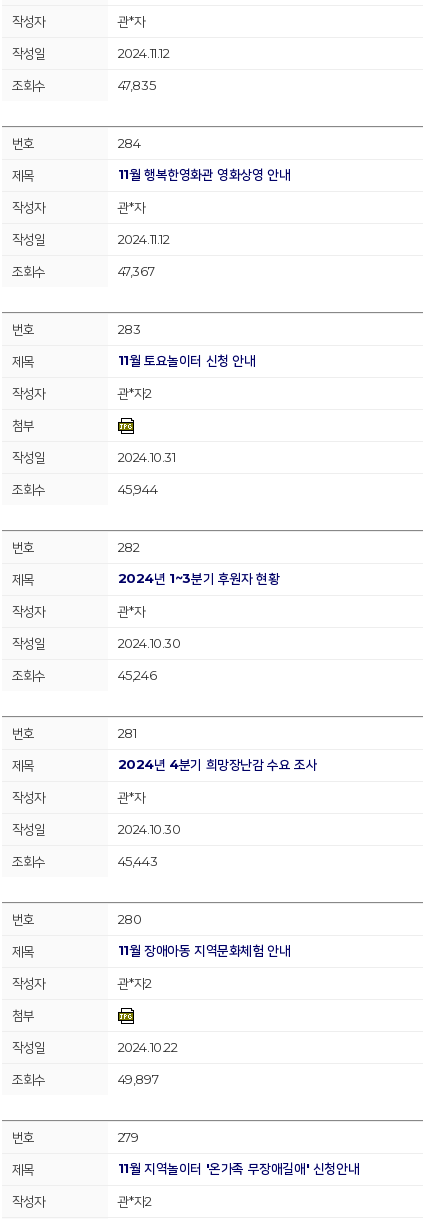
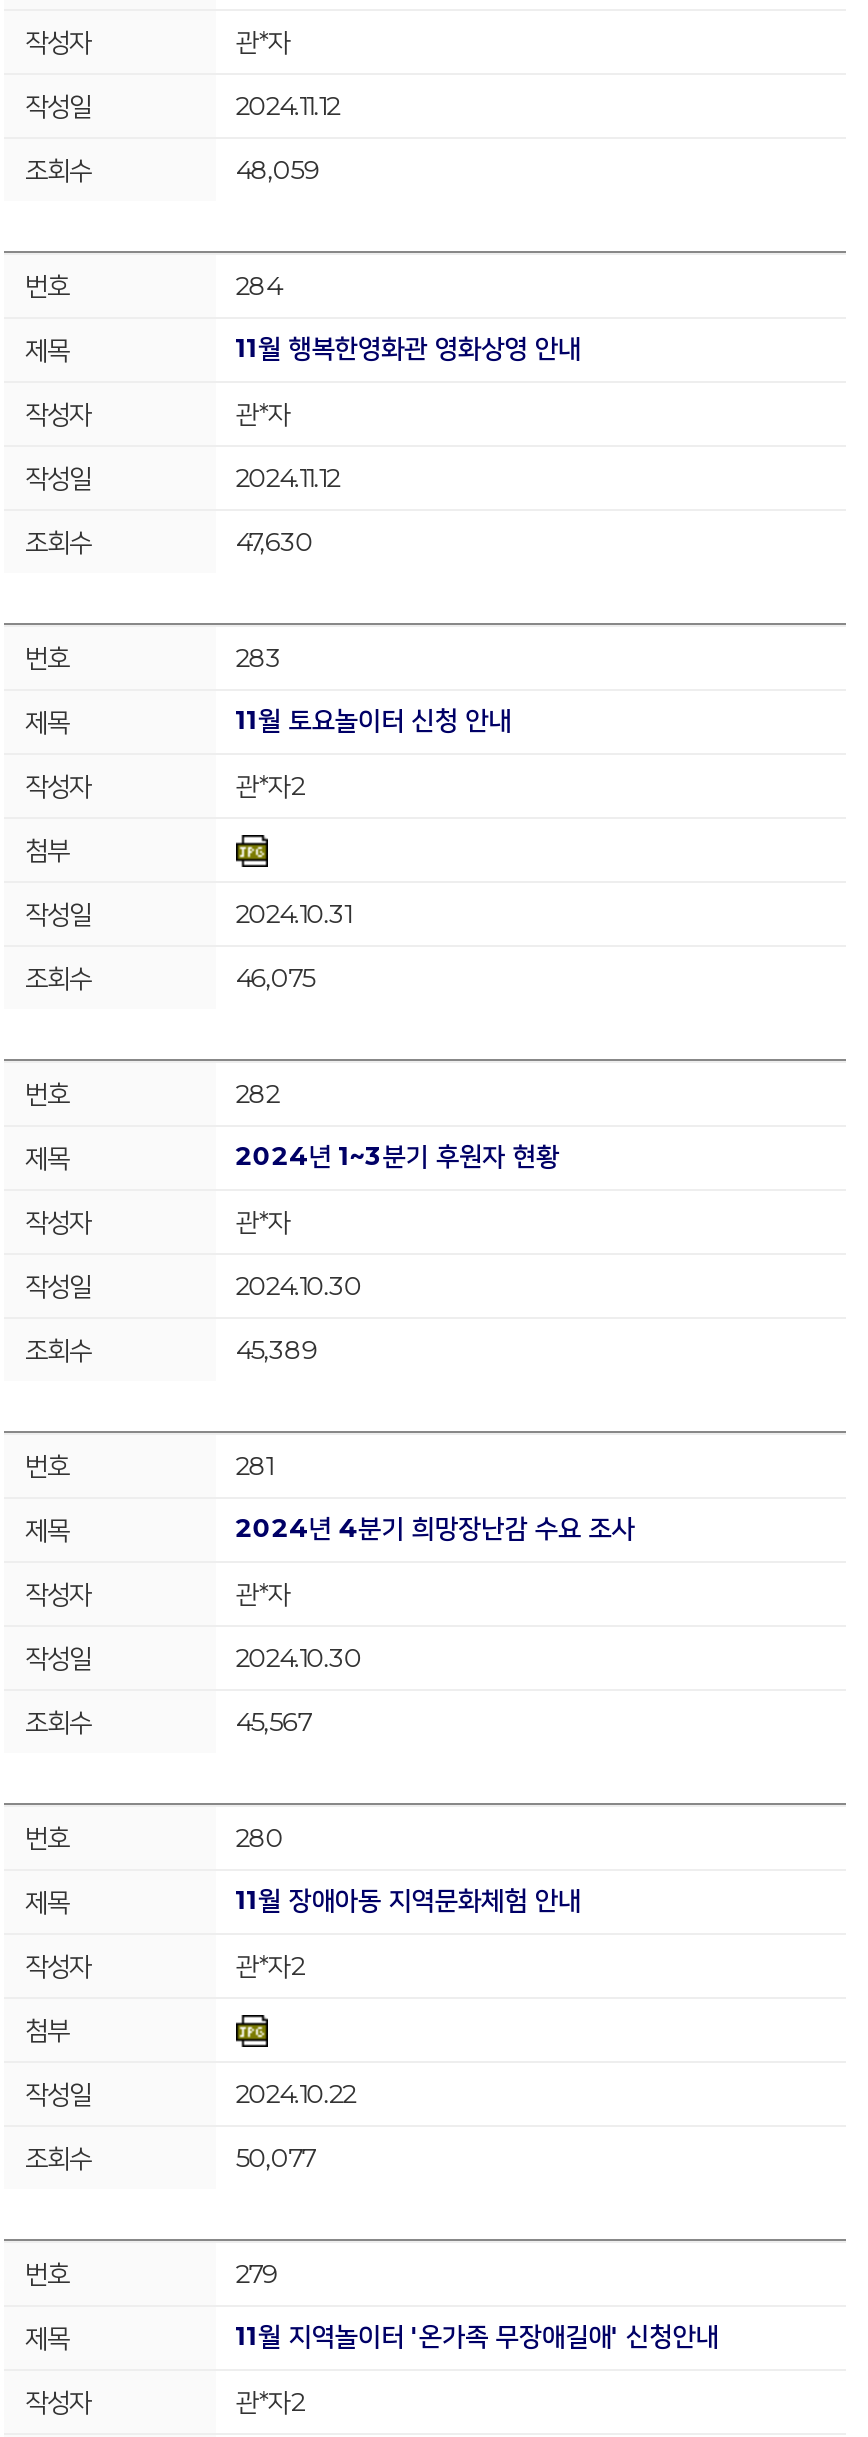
- 47,835
+ 48,059

- 47,367
+ 47,630

- 45,944
+ 46,075

- 45,246
+ 45,389

- 45,443
+ 45,567

- 49,897
+ 50,077
